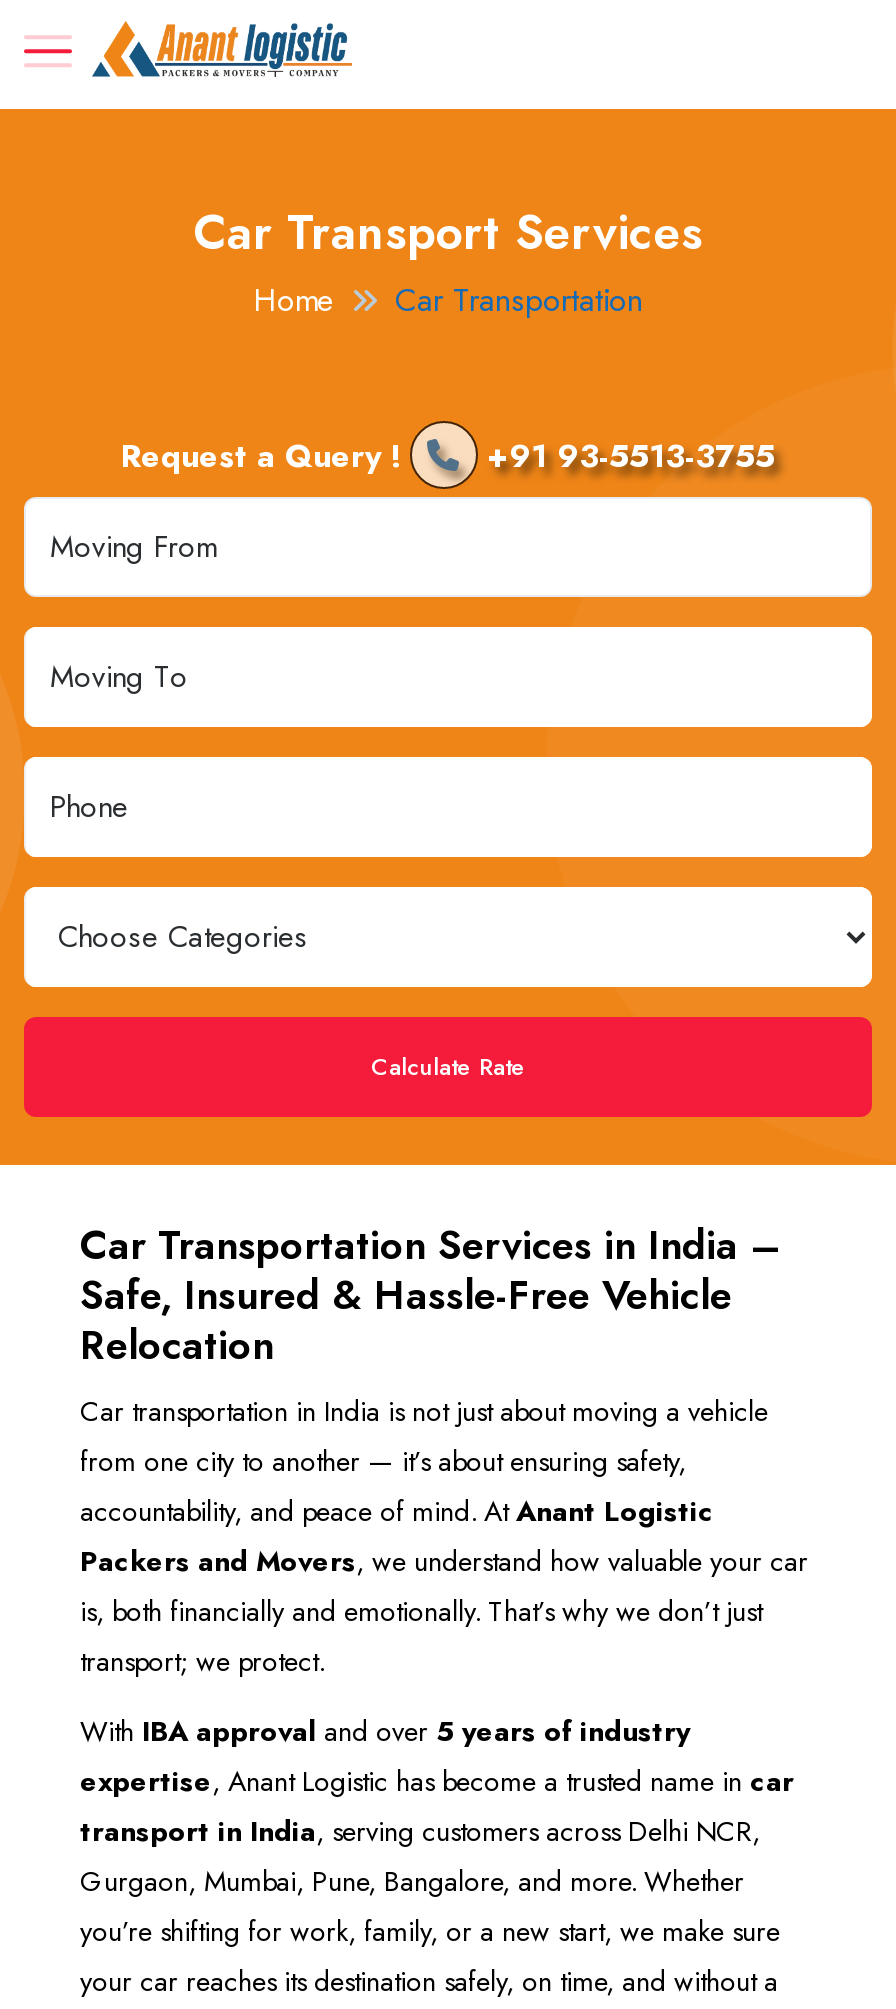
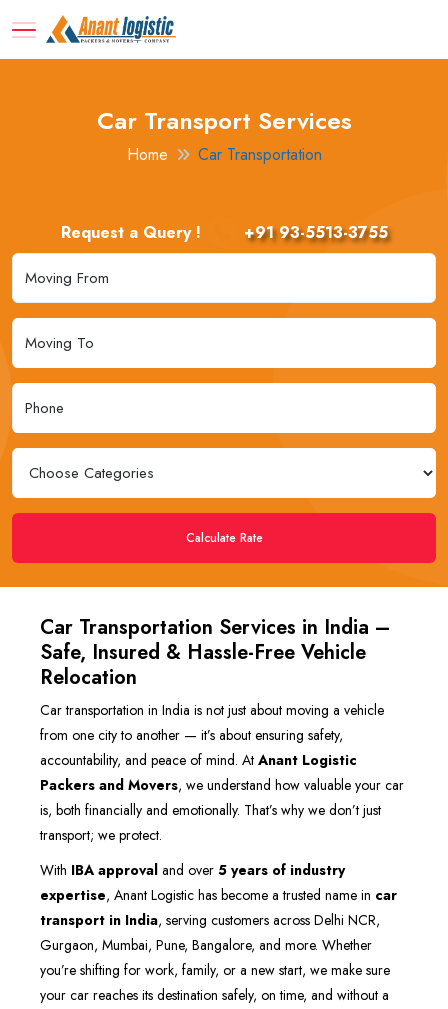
- [image]
